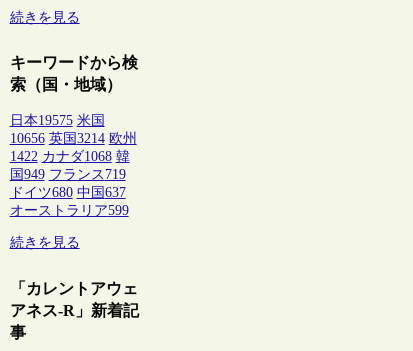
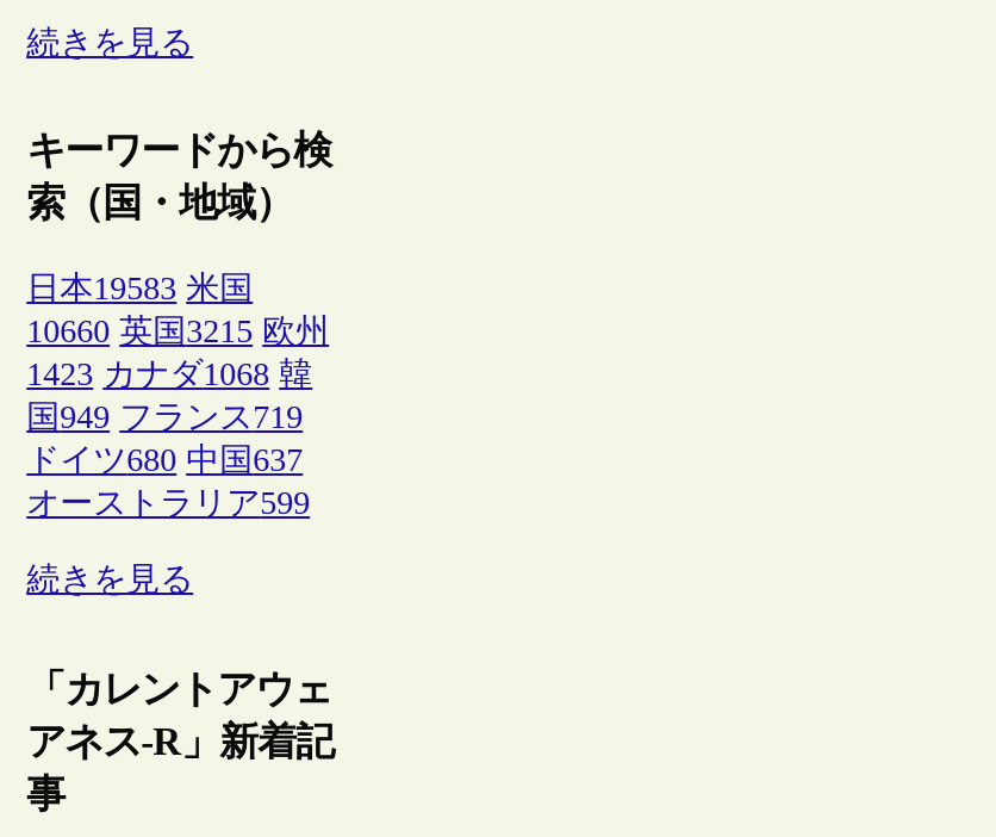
- 日本19575 米国
+ 日本19583 米国

- 10656 英国3214 欧州
+ 10660 英国3215 欧州

- 1422 カナダ1068 韓
+ 1423 カナダ1068 韓
